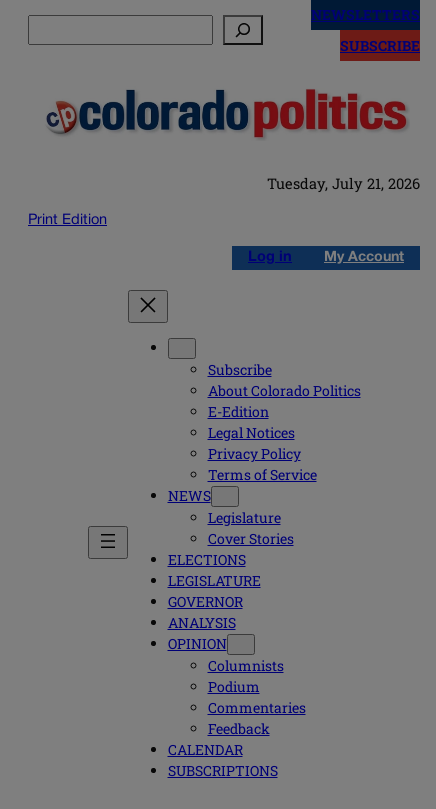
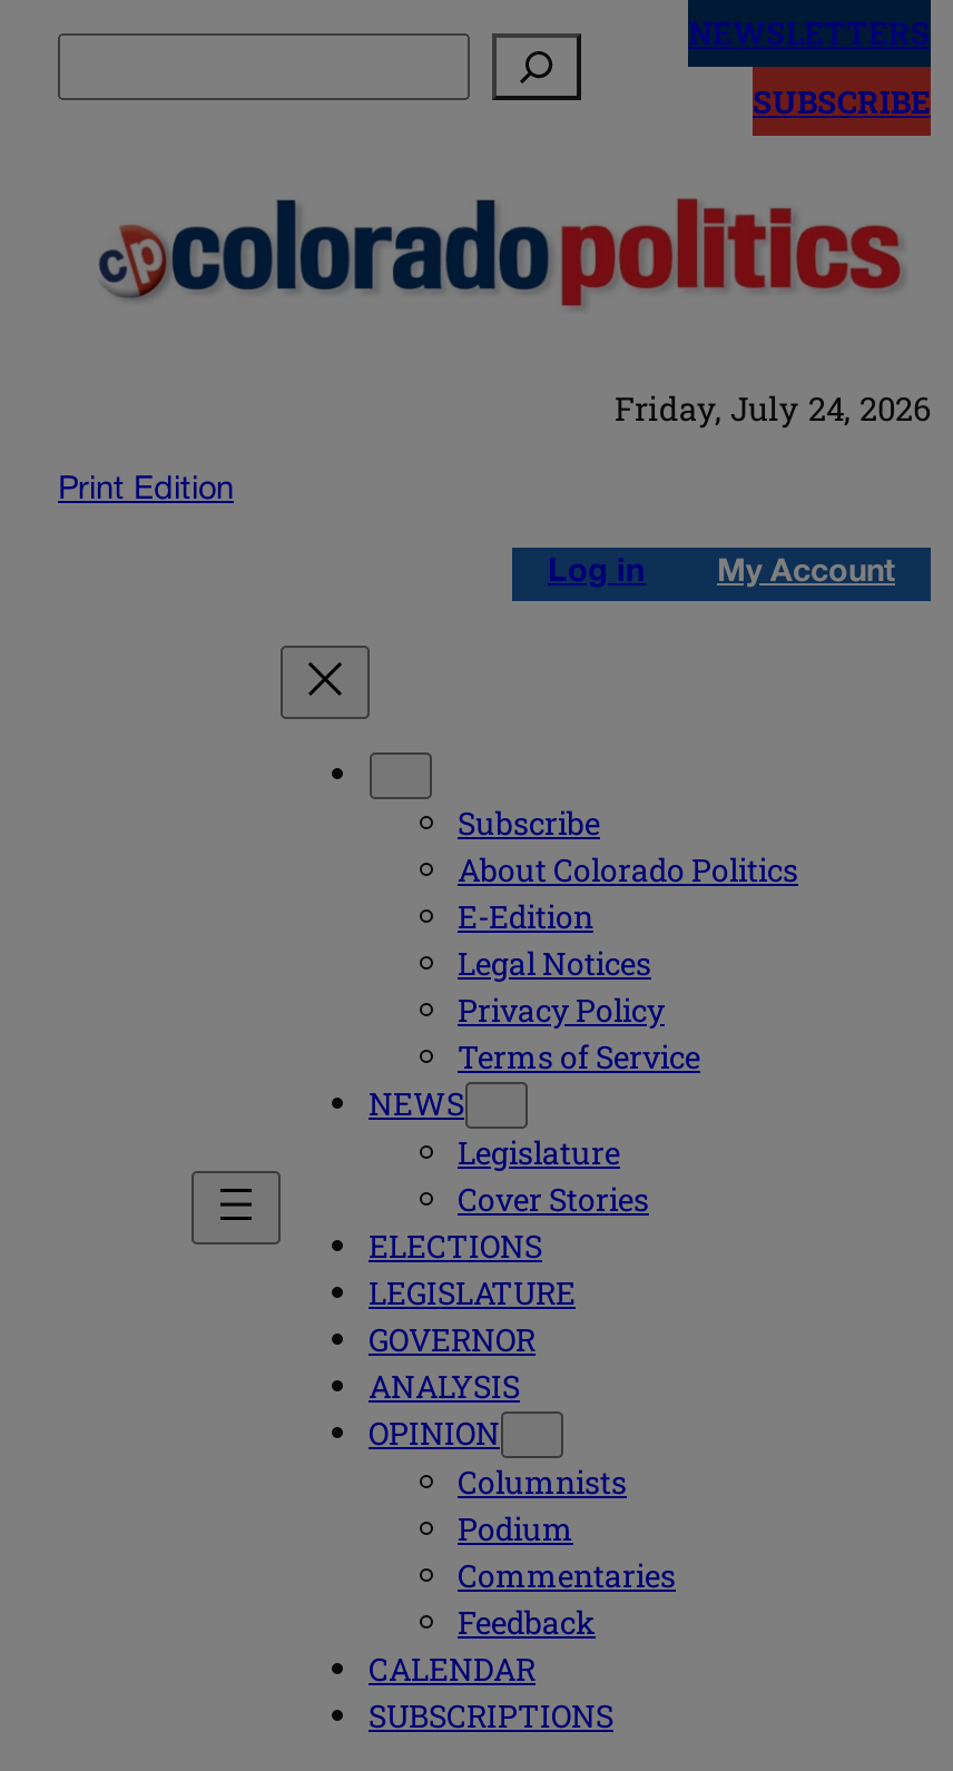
- Tuesday, July 21, 2026
+ Friday, July 24, 2026
